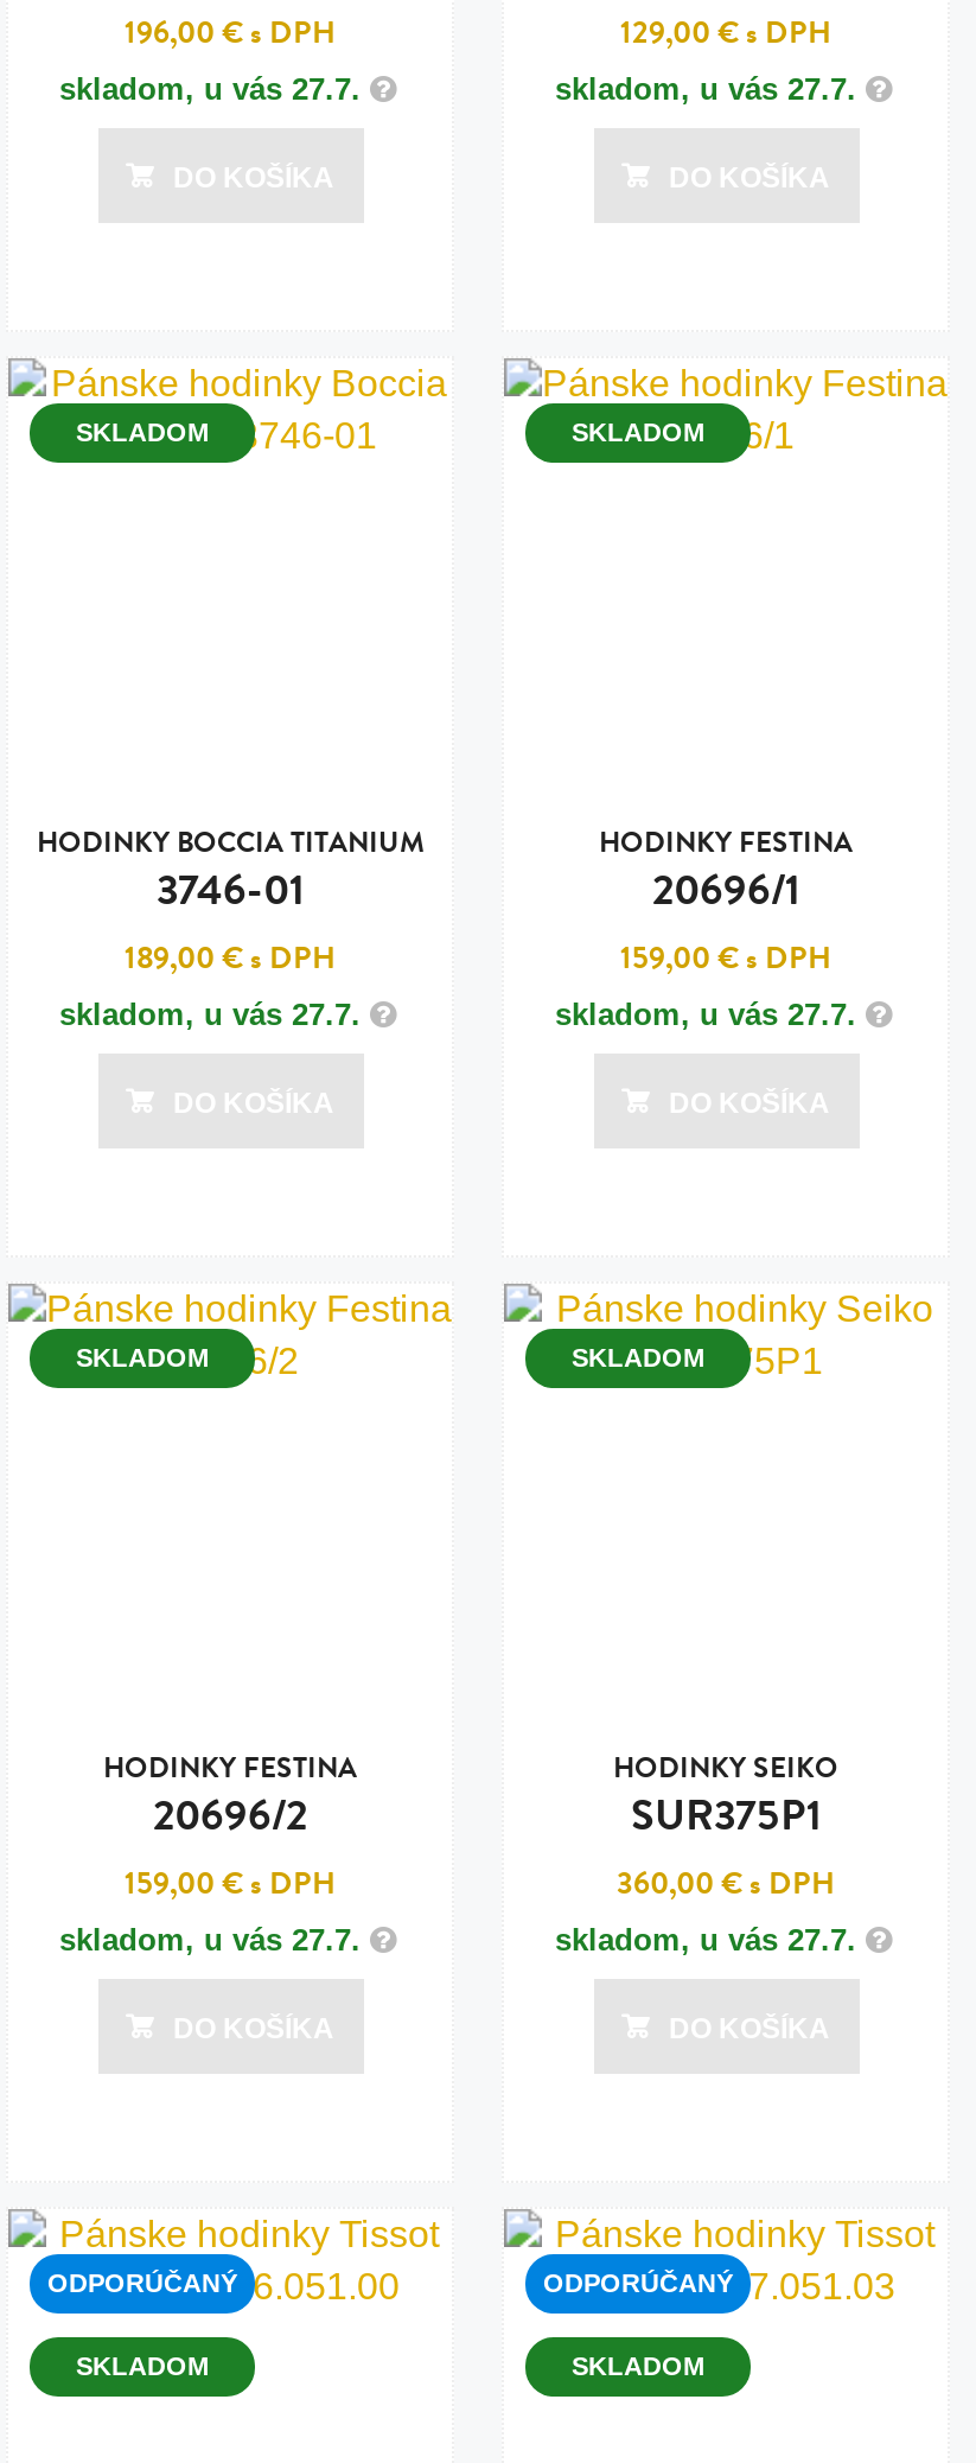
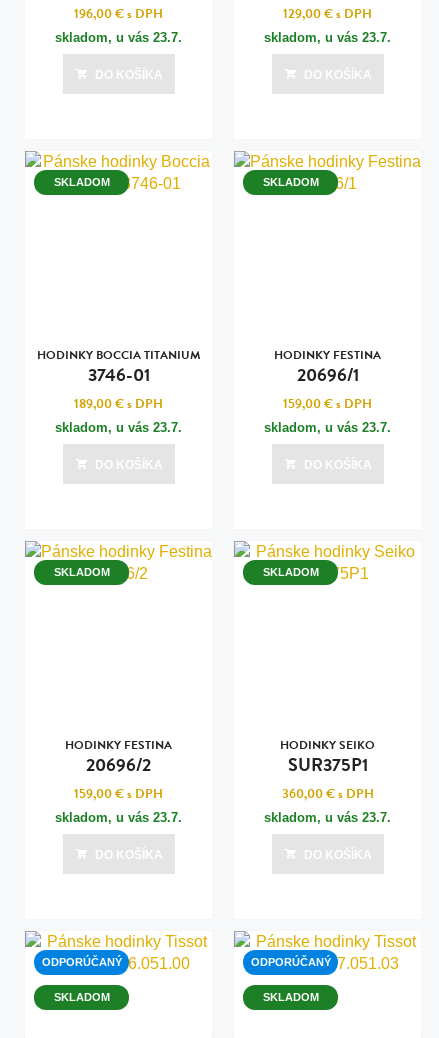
- skladom, u vás 27.7.
+ skladom, u vás 23.7.

- skladom, u vás 27.7.
+ skladom, u vás 23.7.

- skladom, u vás 27.7.
+ skladom, u vás 23.7.

- skladom, u vás 27.7.
+ skladom, u vás 23.7.

- skladom, u vás 27.7.
+ skladom, u vás 23.7.

- skladom, u vás 27.7.
+ skladom, u vás 23.7.
